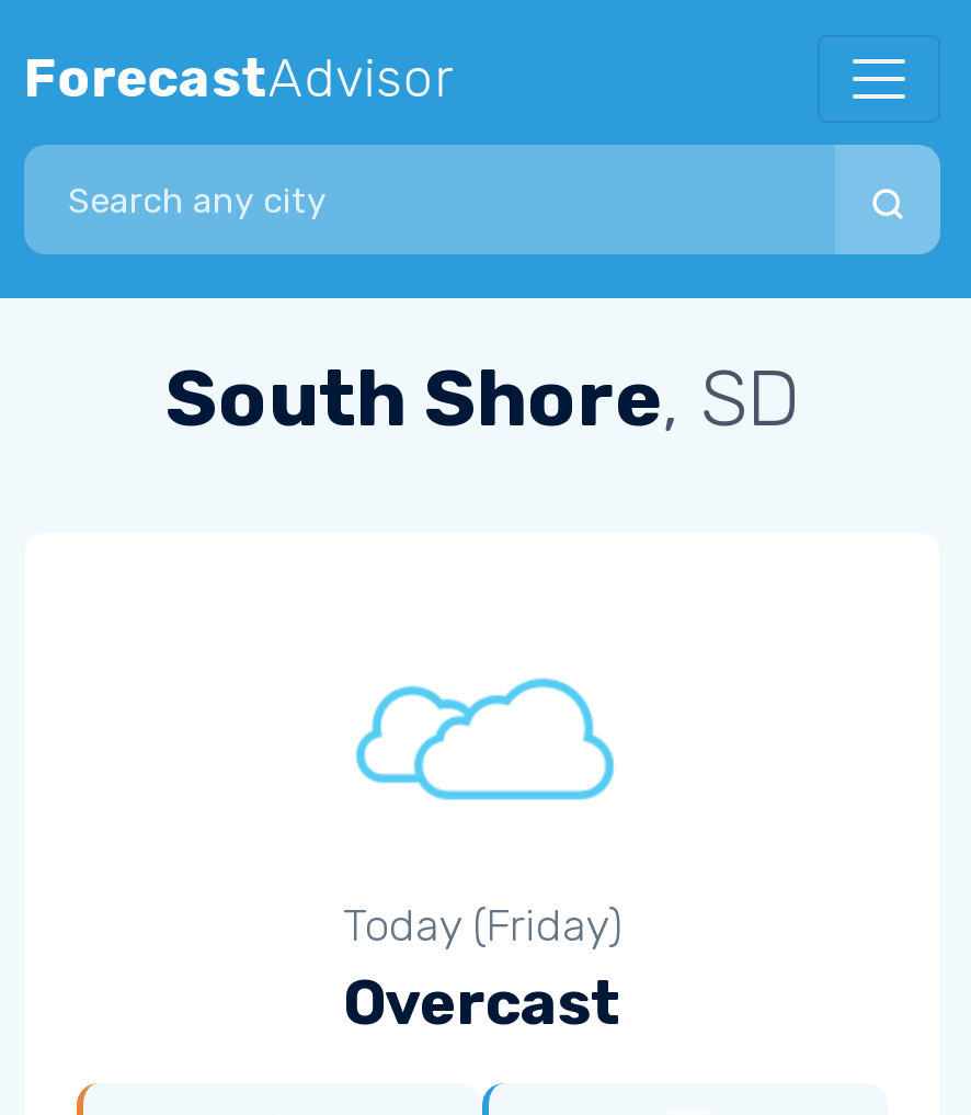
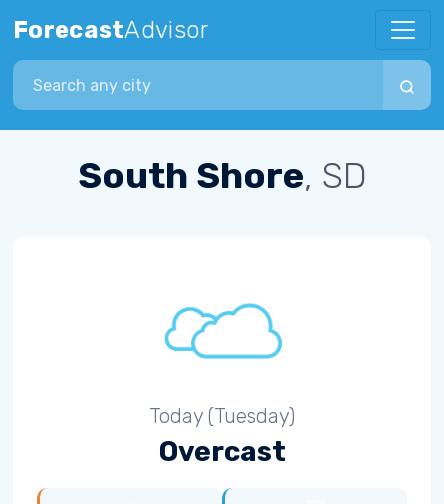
- Today (Friday)
+ Today (Tuesday)
